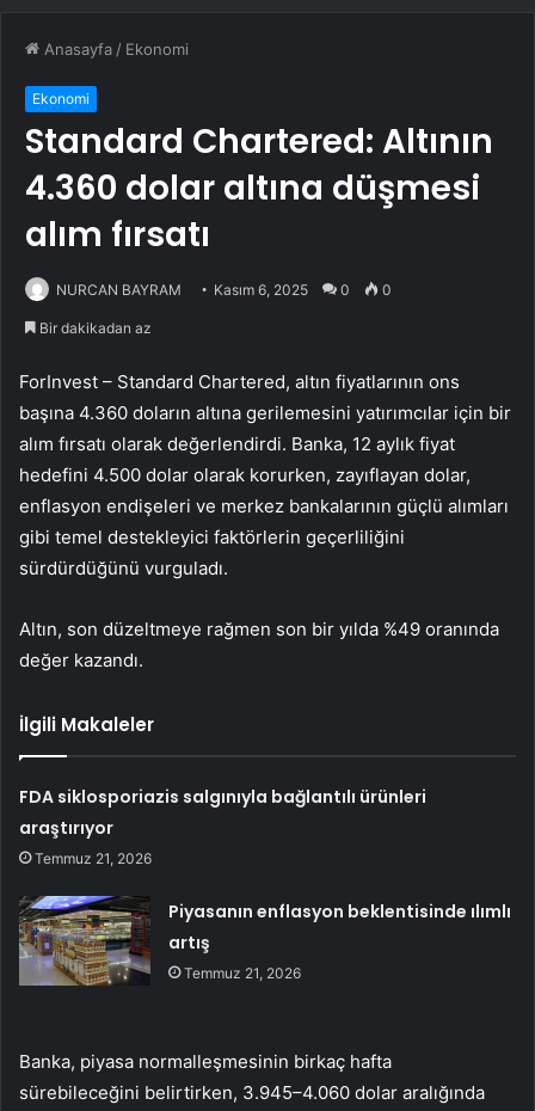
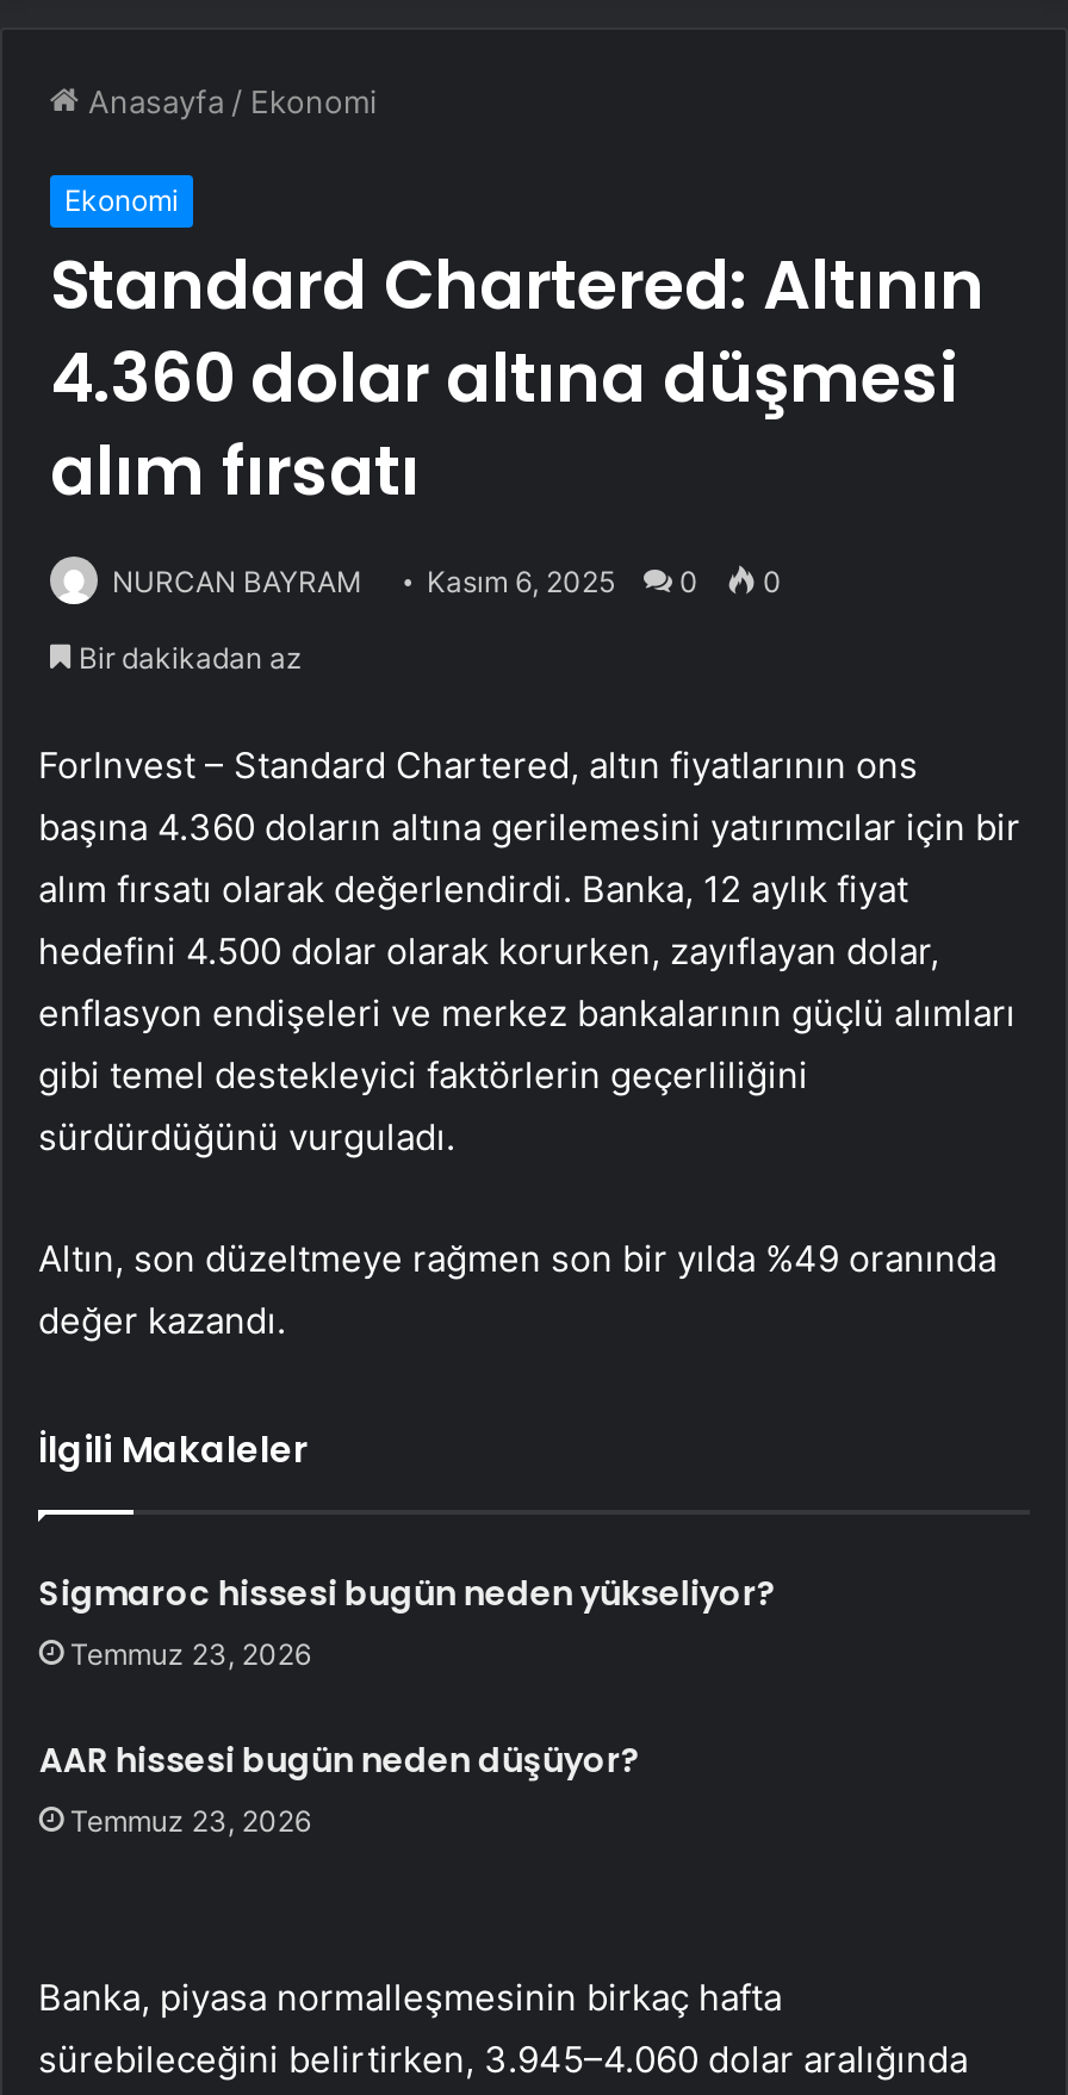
- FDA siklosporiazis salgınıyla bağlantılı ürünleri
- araştırıyor
- Temmuz 21, 2026
+ Sigmaroc hissesi bugün neden yükseliyor?
+ Temmuz 23, 2026

- Piyasanın enflasyon beklentisinde ılımlı
- artış
- Temmuz 21, 2026
+ AAR hissesi bugün neden düşüyor?
+ Temmuz 23, 2026
